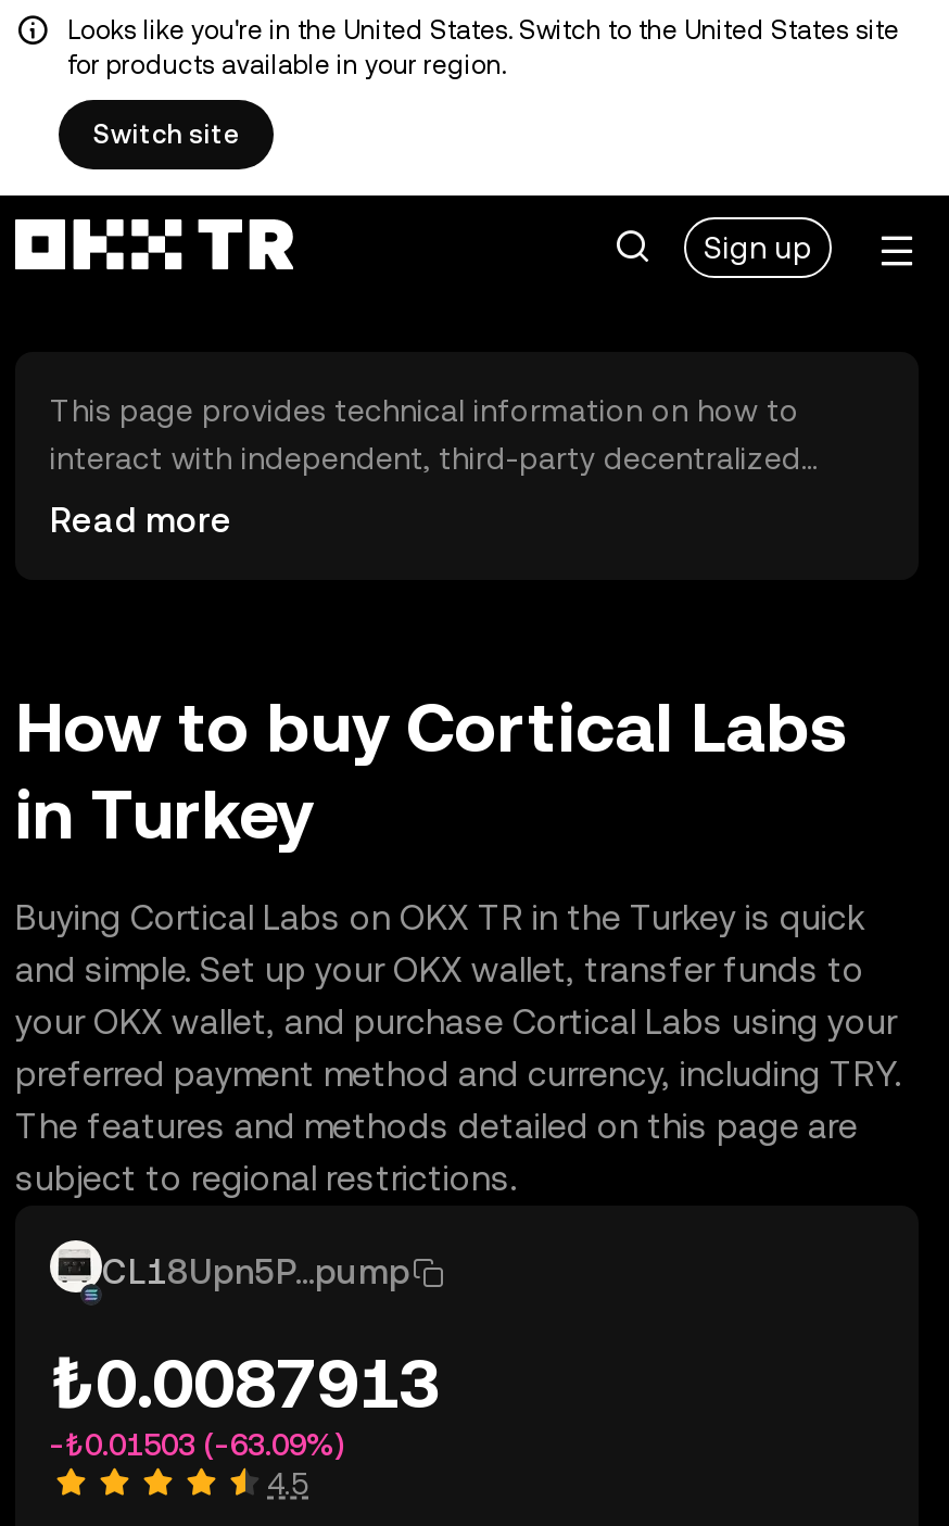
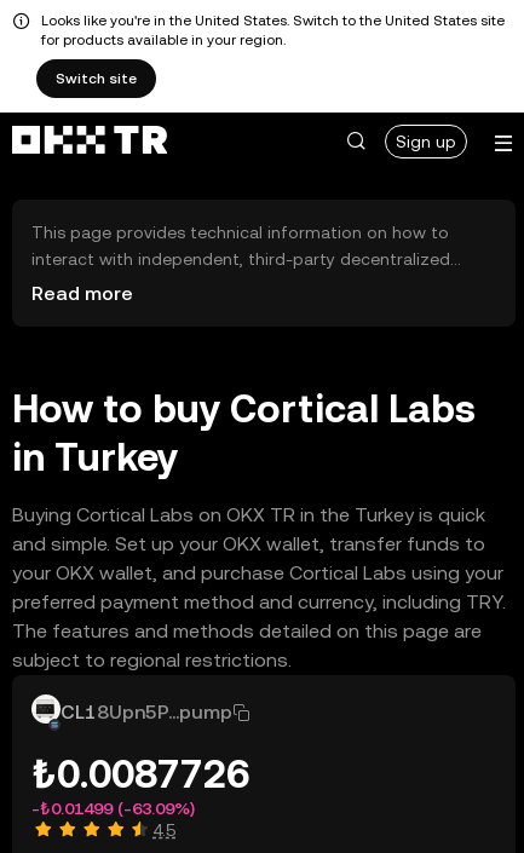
- ₺0.0087913
+ ₺0.0087726

- -₺0.01503 (-63.09%)
+ -₺0.01499 (-63.09%)
